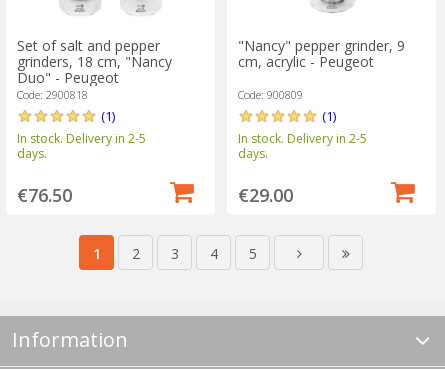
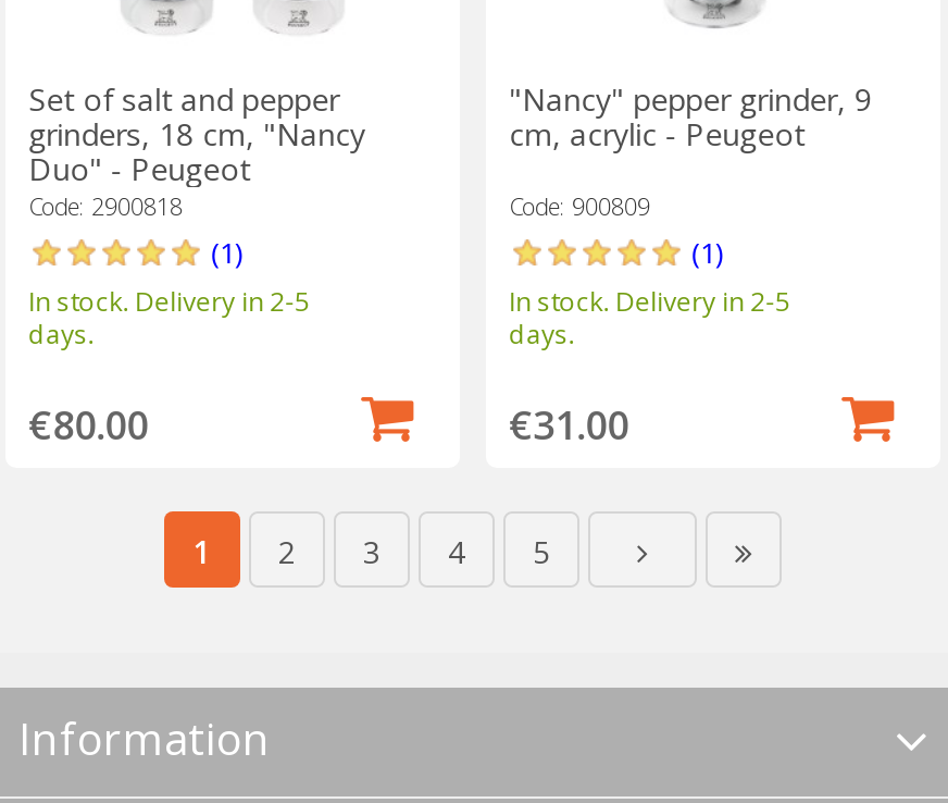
- €76.50
+ €80.00

- €29.00
+ €31.00
